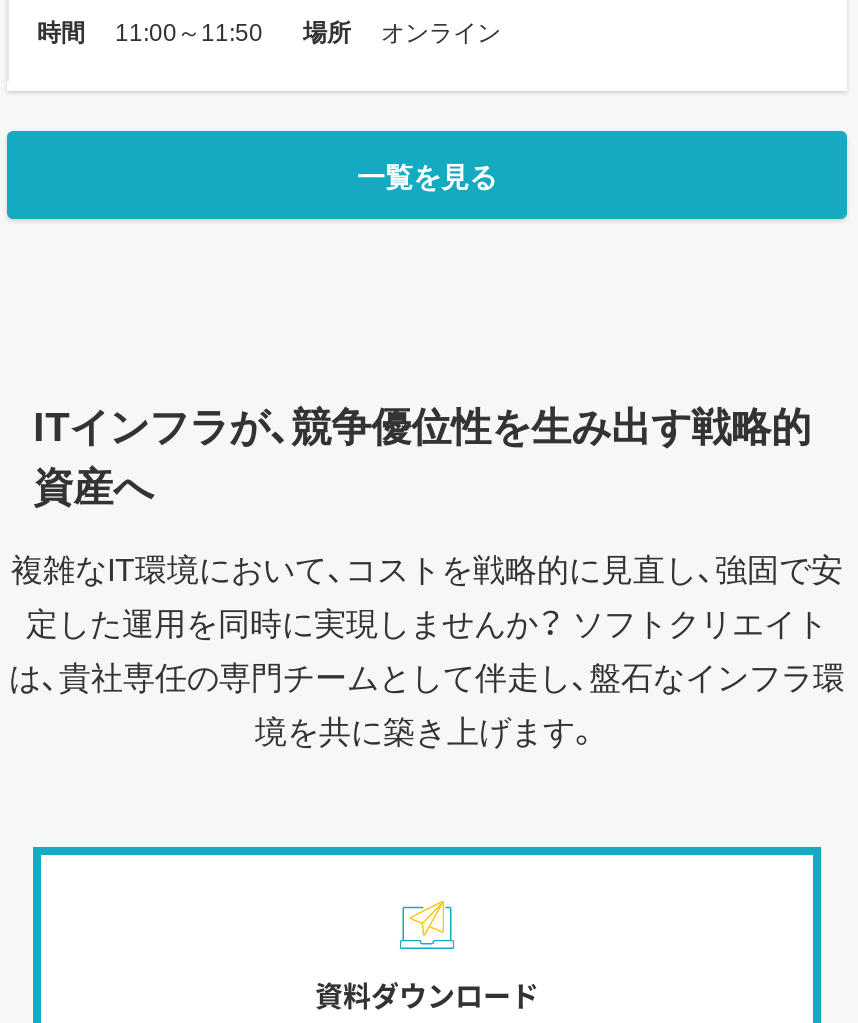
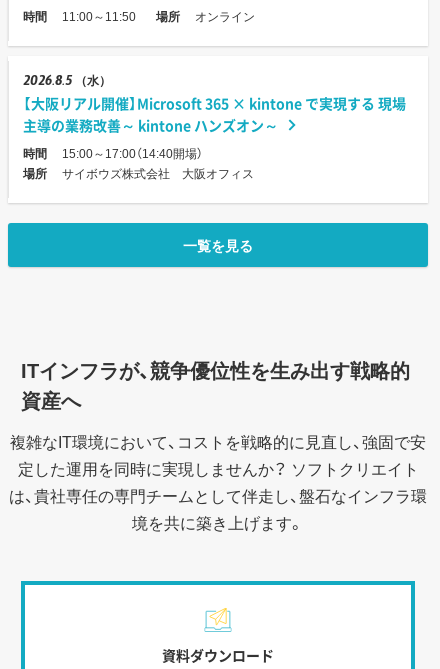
+ 2026 8.5 （水）
+ 【大阪リアル開催】Microsoft 365 × kintone で実現する 現場
+ 主導の業務改善～ kintone ハンズオン～
+ 時間
+ 15:00～17:00（14:40開場）
+ 場所
+ サイボウズ株式会社 大阪オフィス
